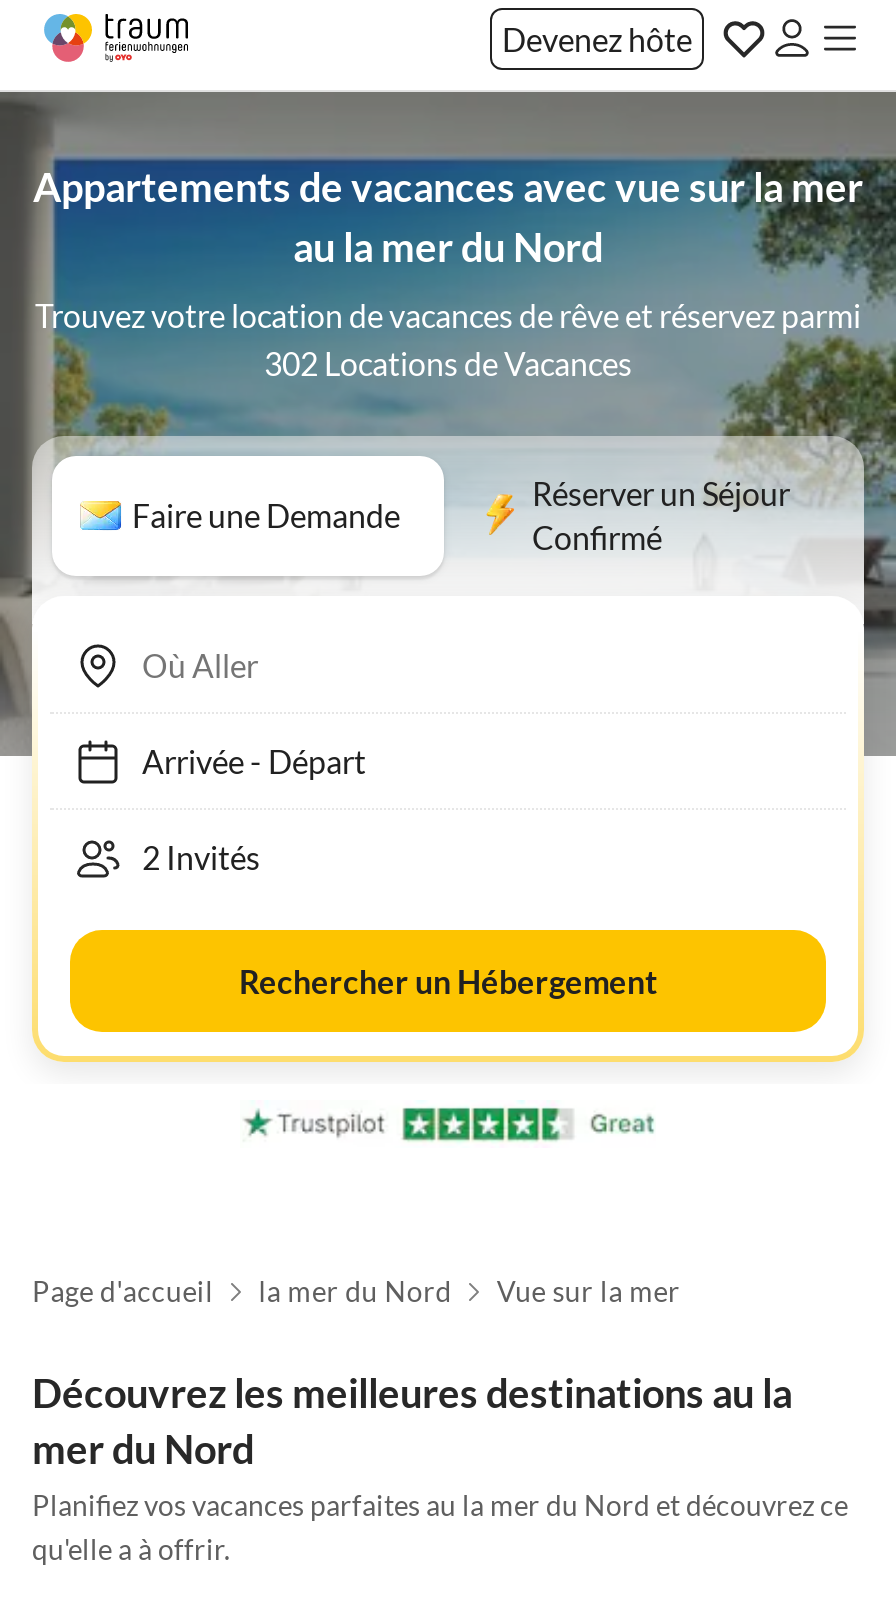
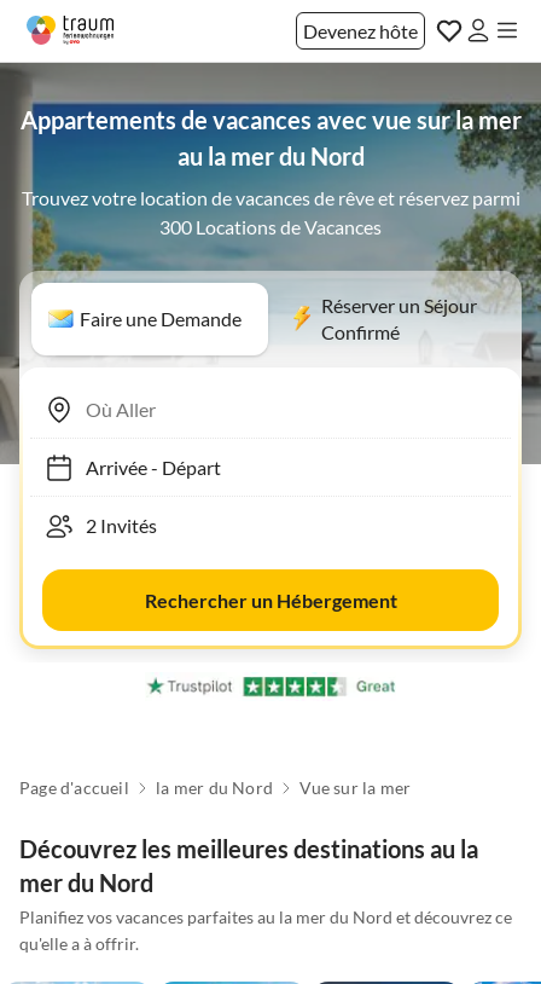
- 302 Locations de Vacances
+ 300 Locations de Vacances
